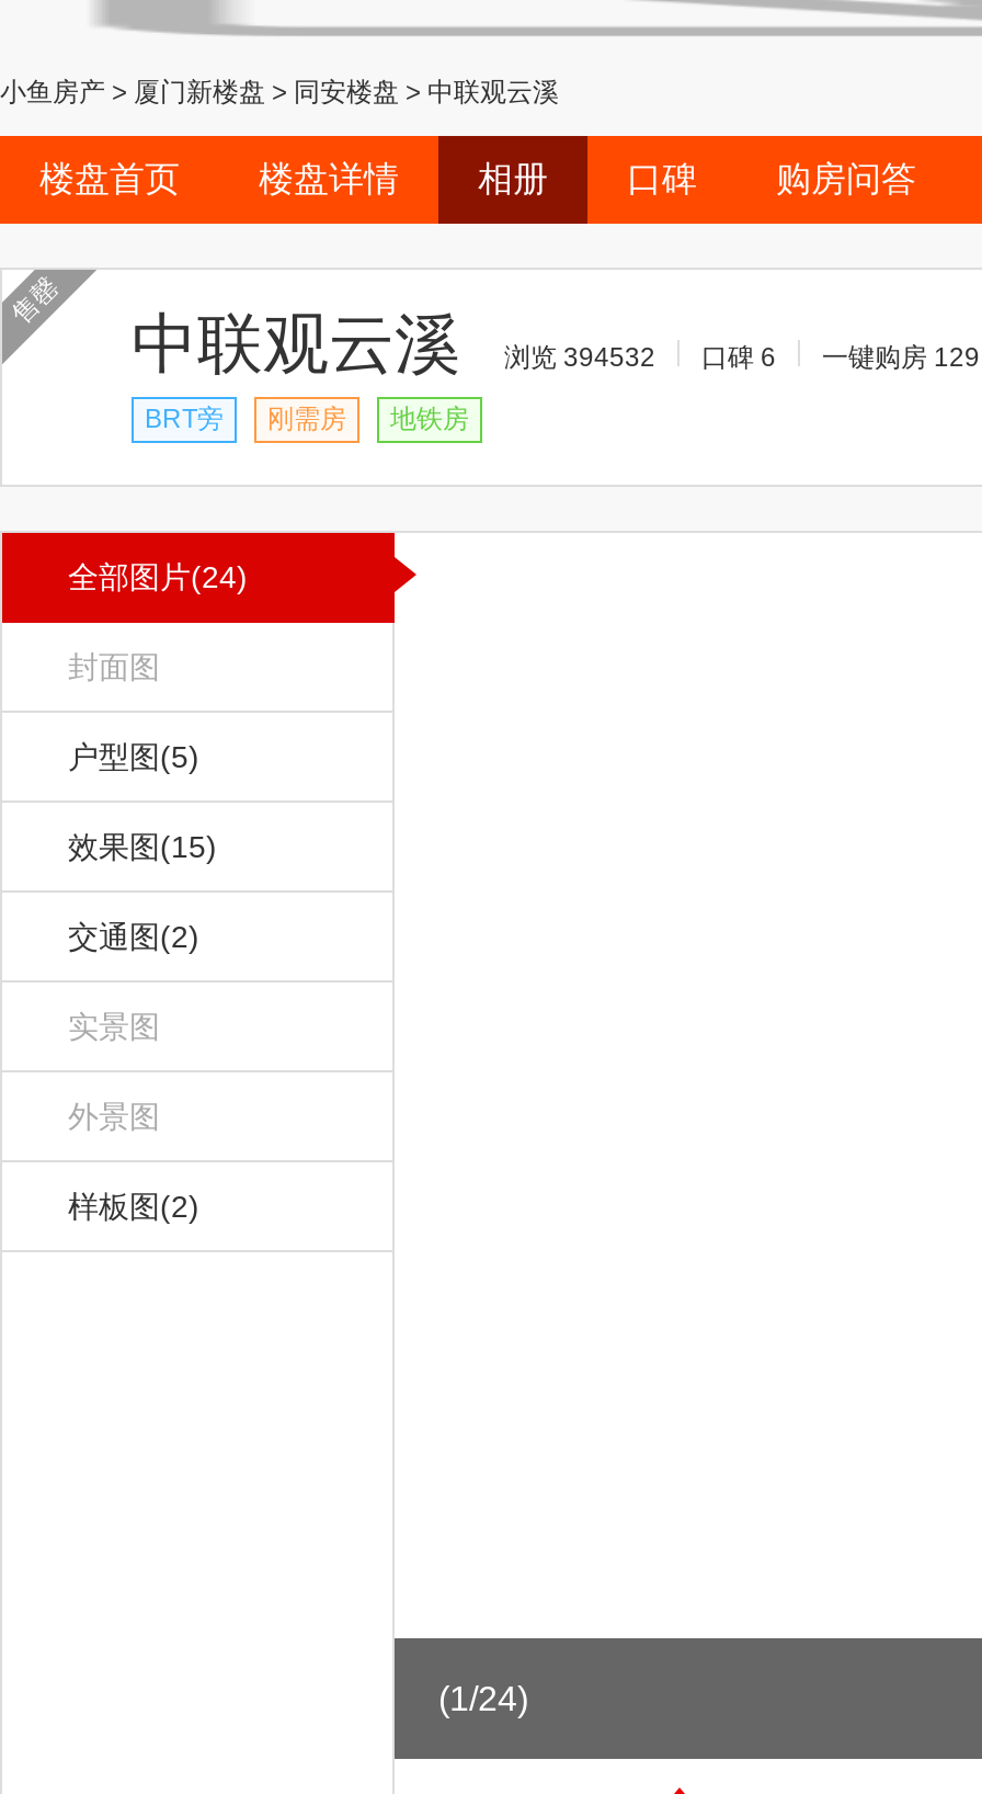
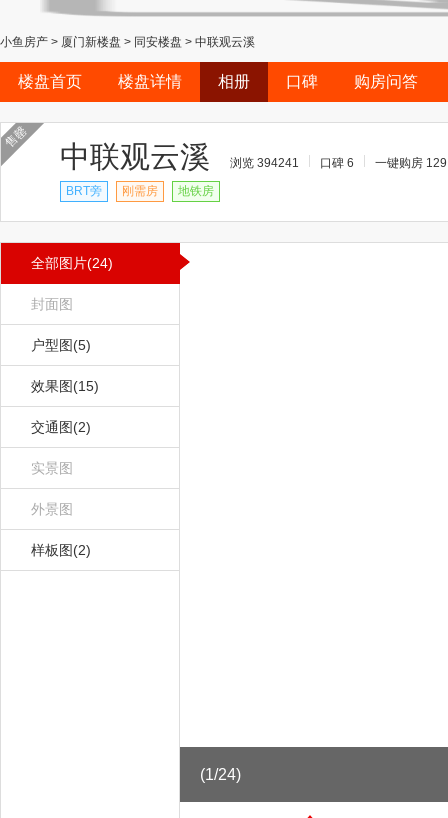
- 中联观云溪 浏览 394532 口碑 6 一键购房 129
+ 中联观云溪 浏览 394241 口碑 6 一键购房 129
